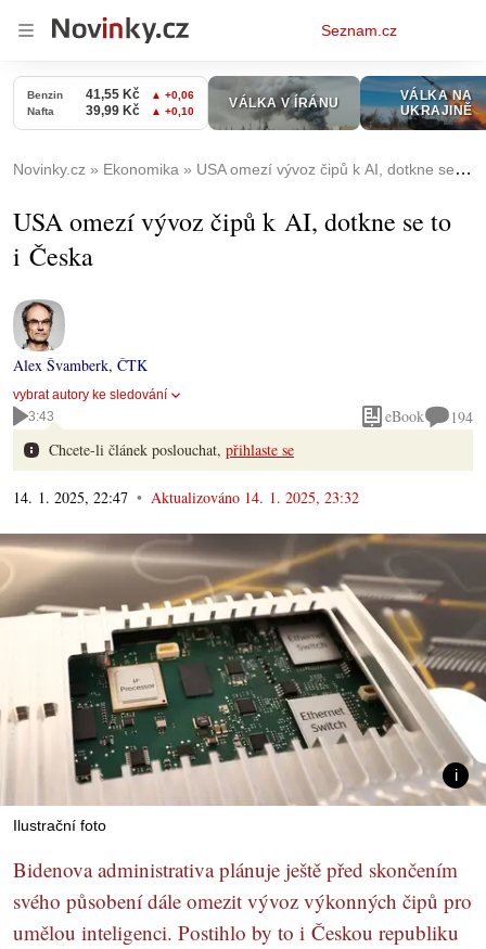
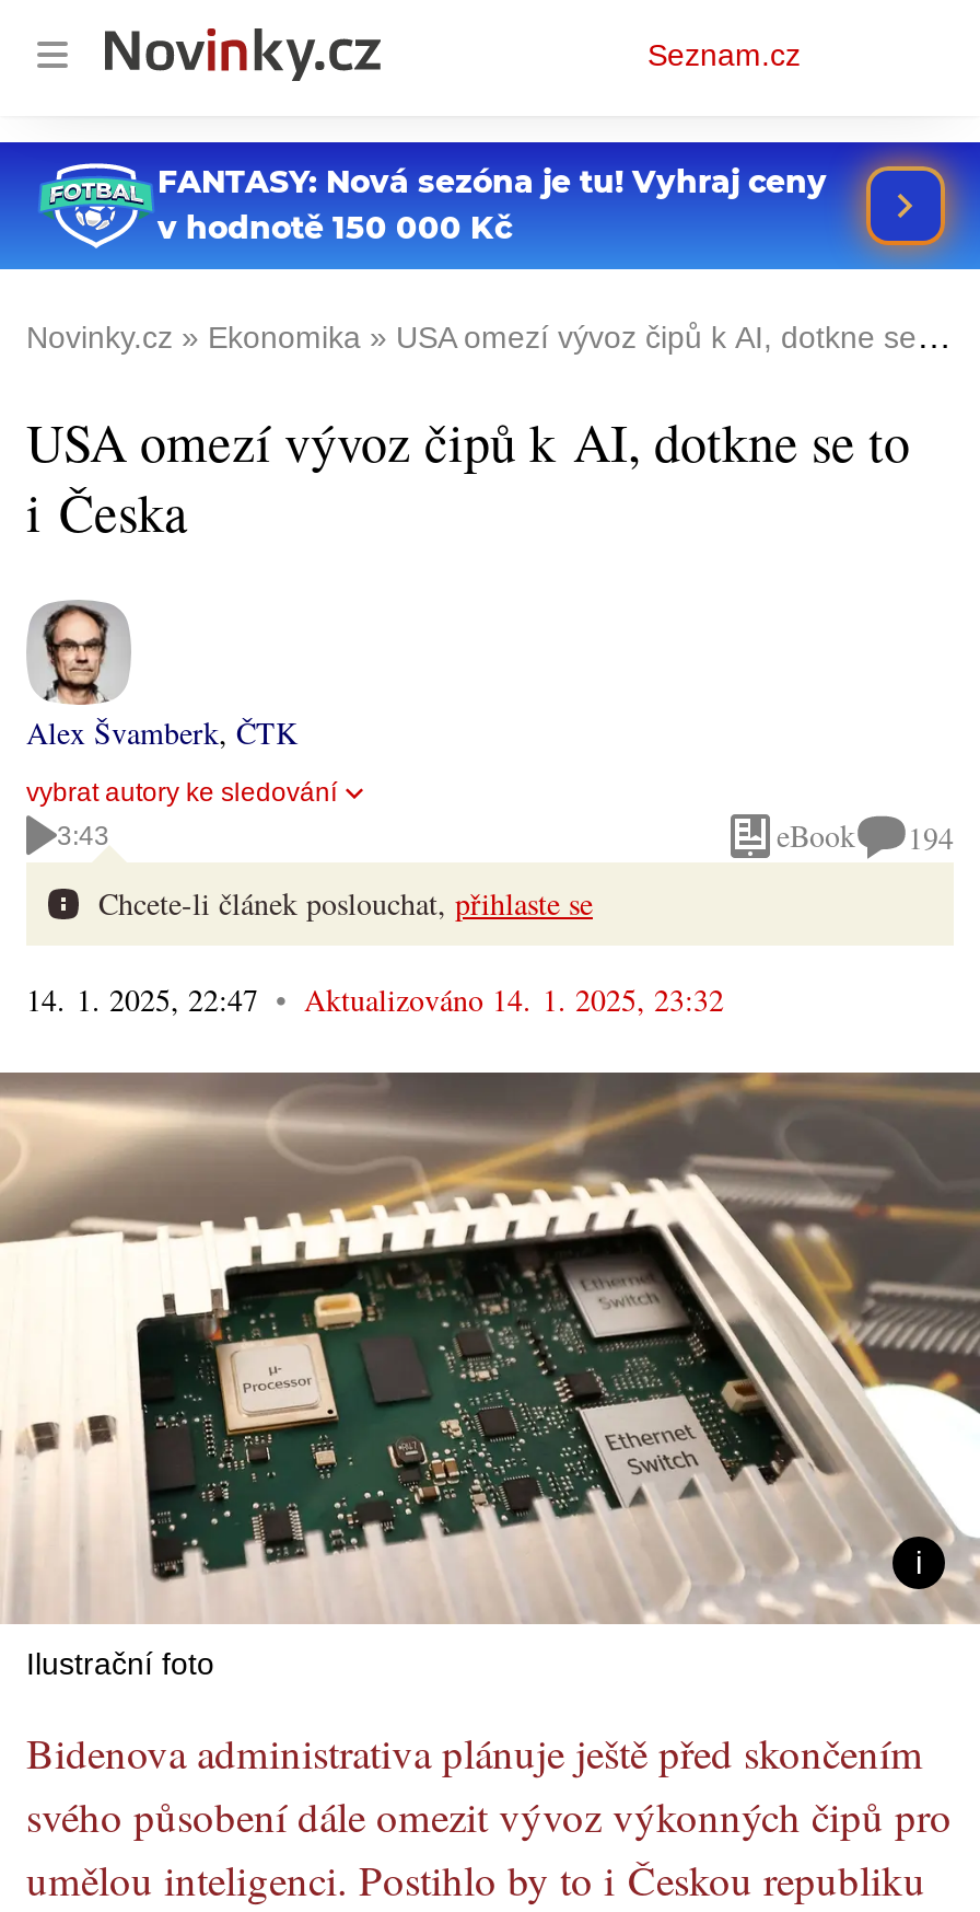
- [image]
+ [image]
